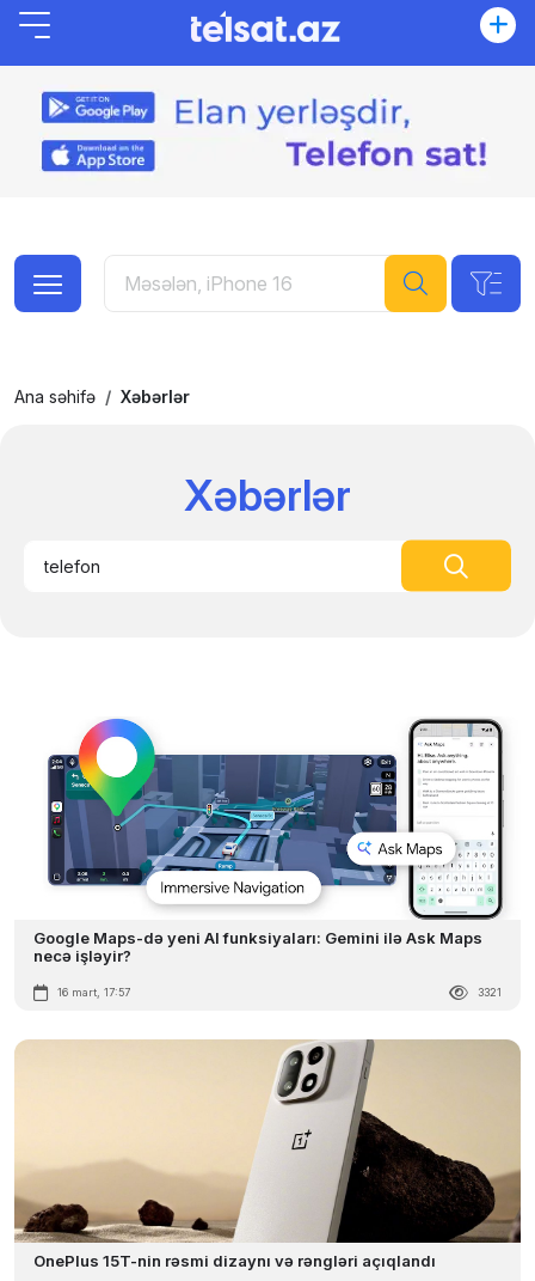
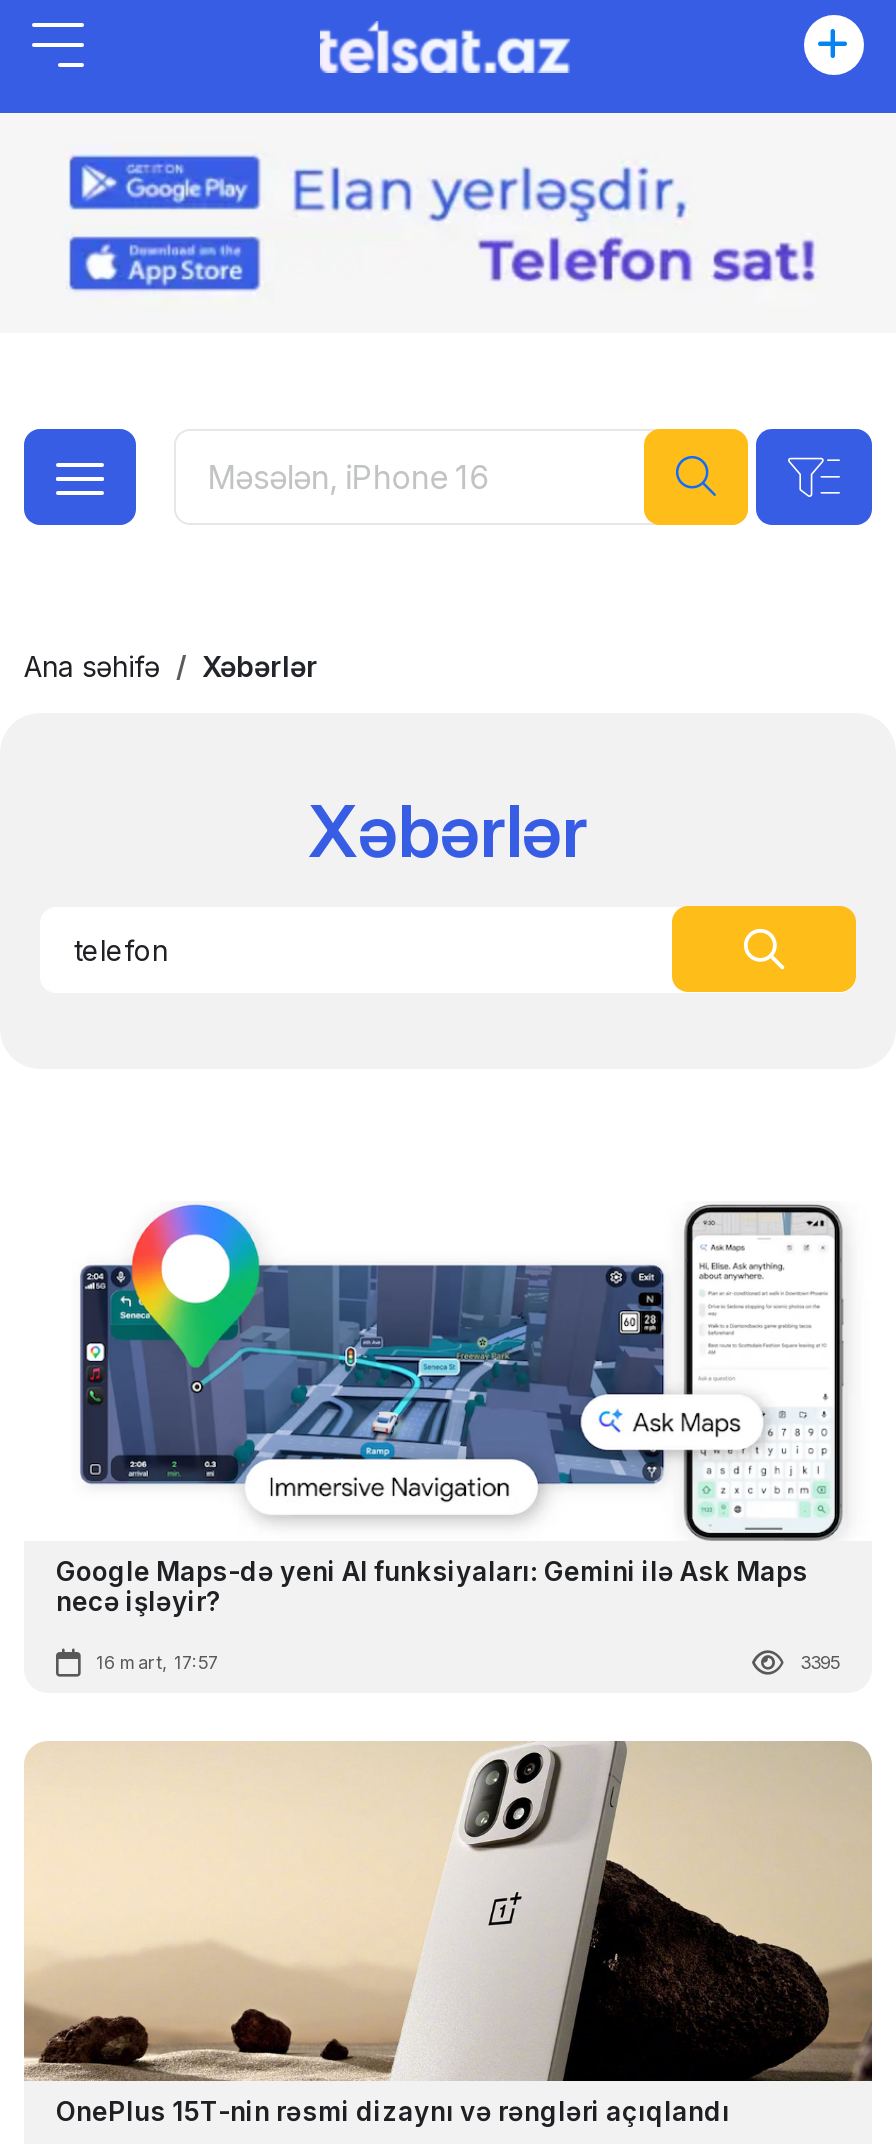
- 3321
+ 3395
